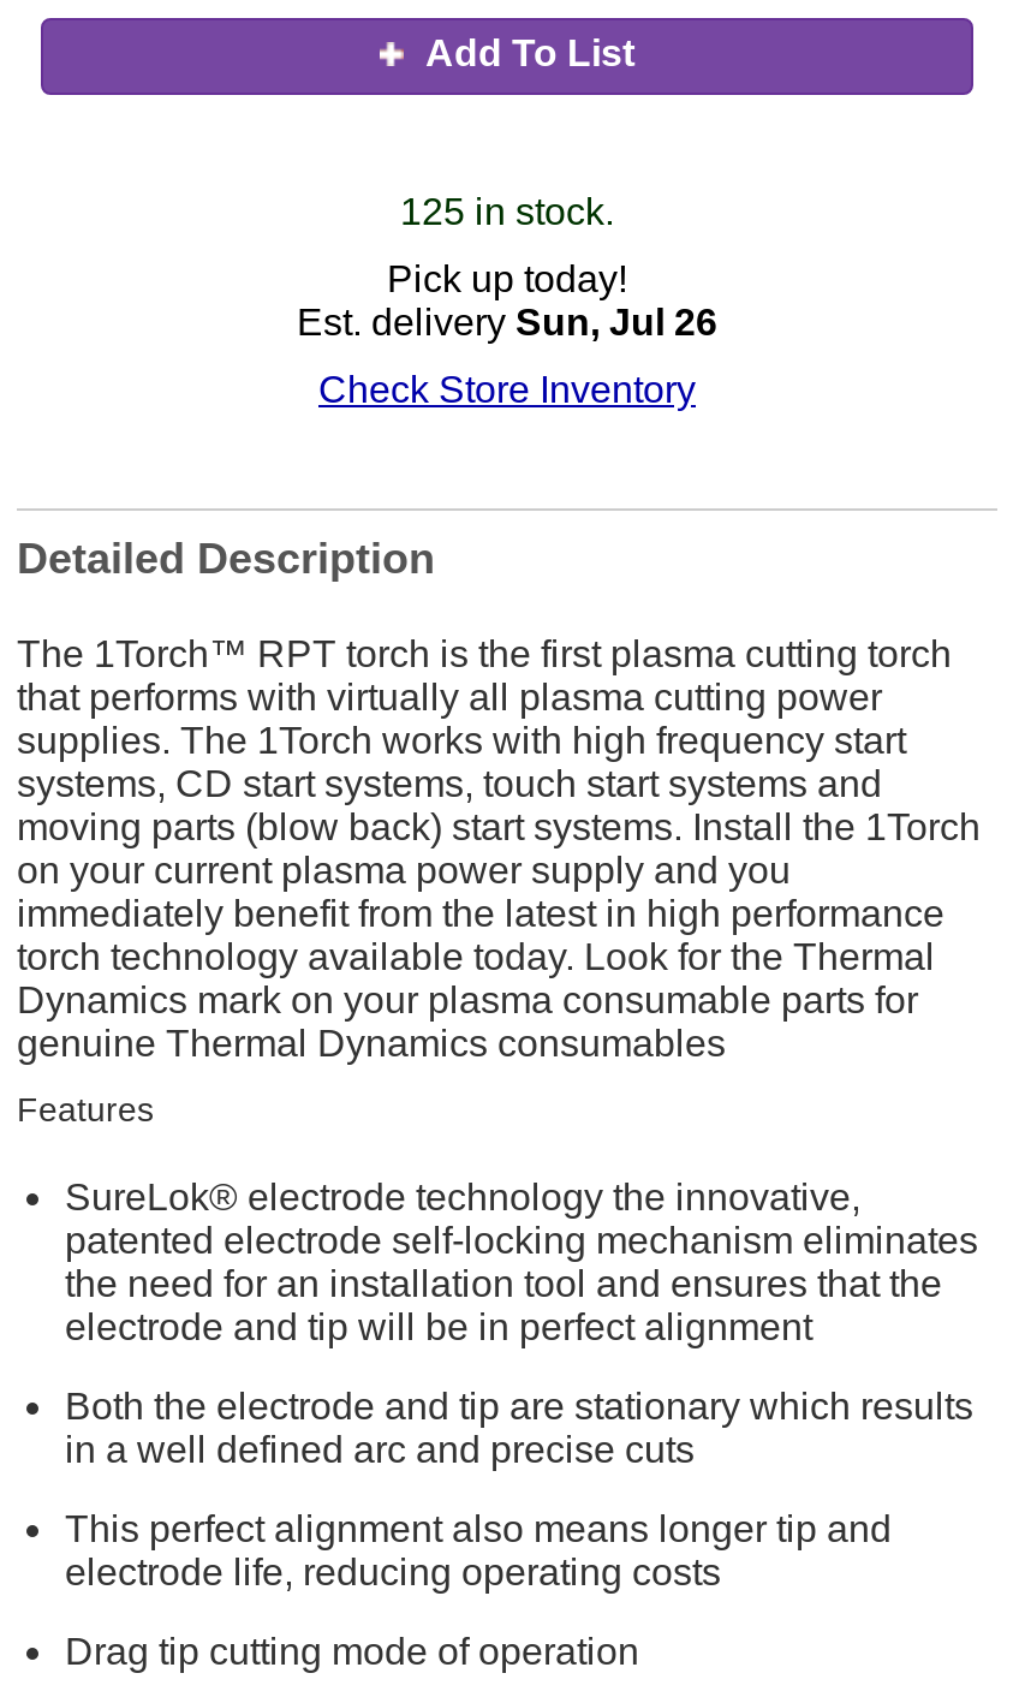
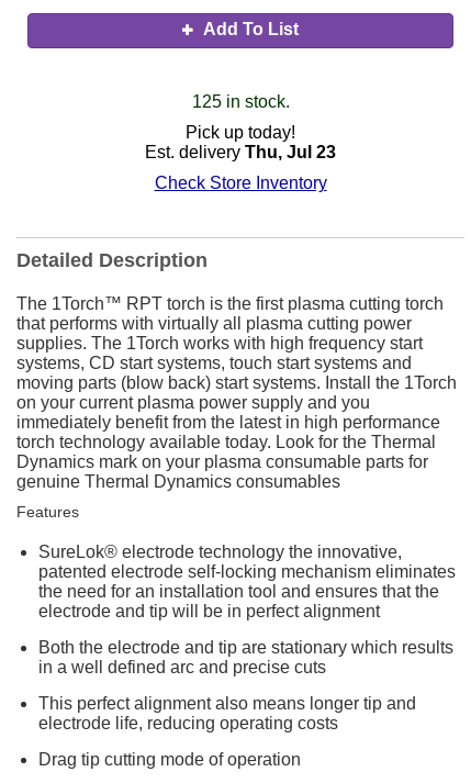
- Est. delivery Sun, Jul 26
+ Est. delivery Thu, Jul 23
